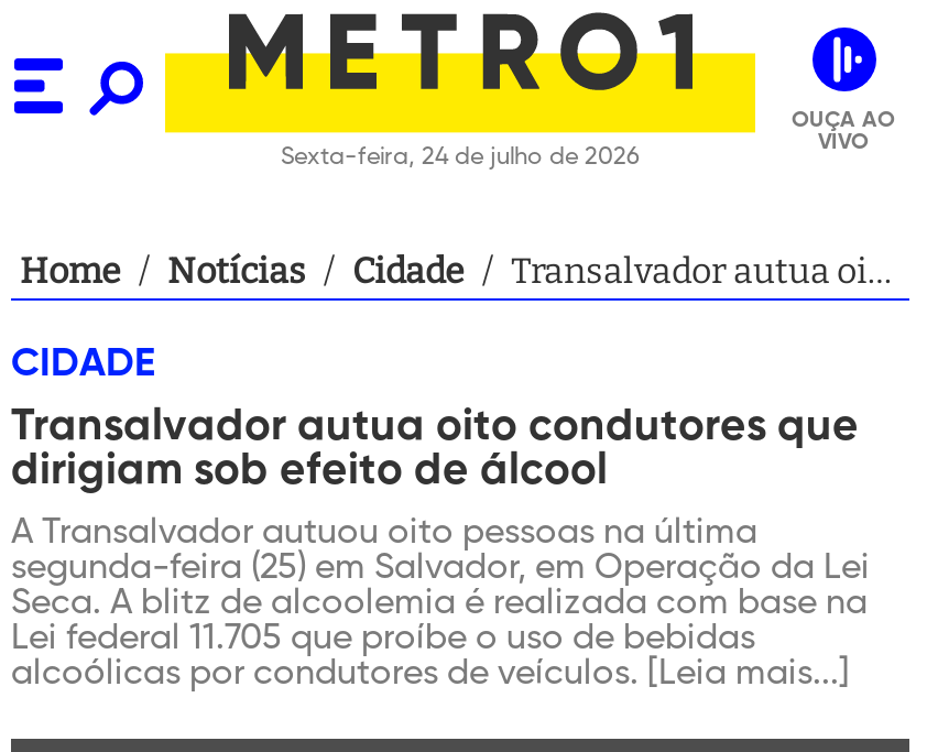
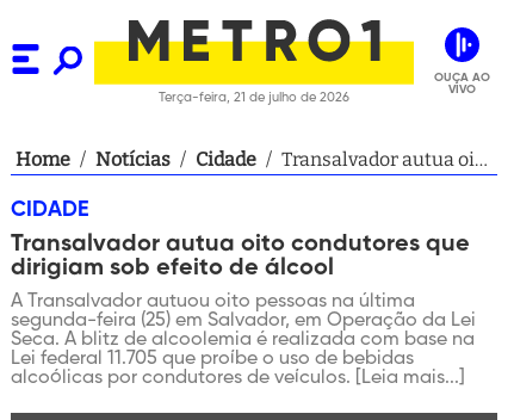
- Sexta-feira, 24 de julho de 2026
+ Terça-feira, 21 de julho de 2026
